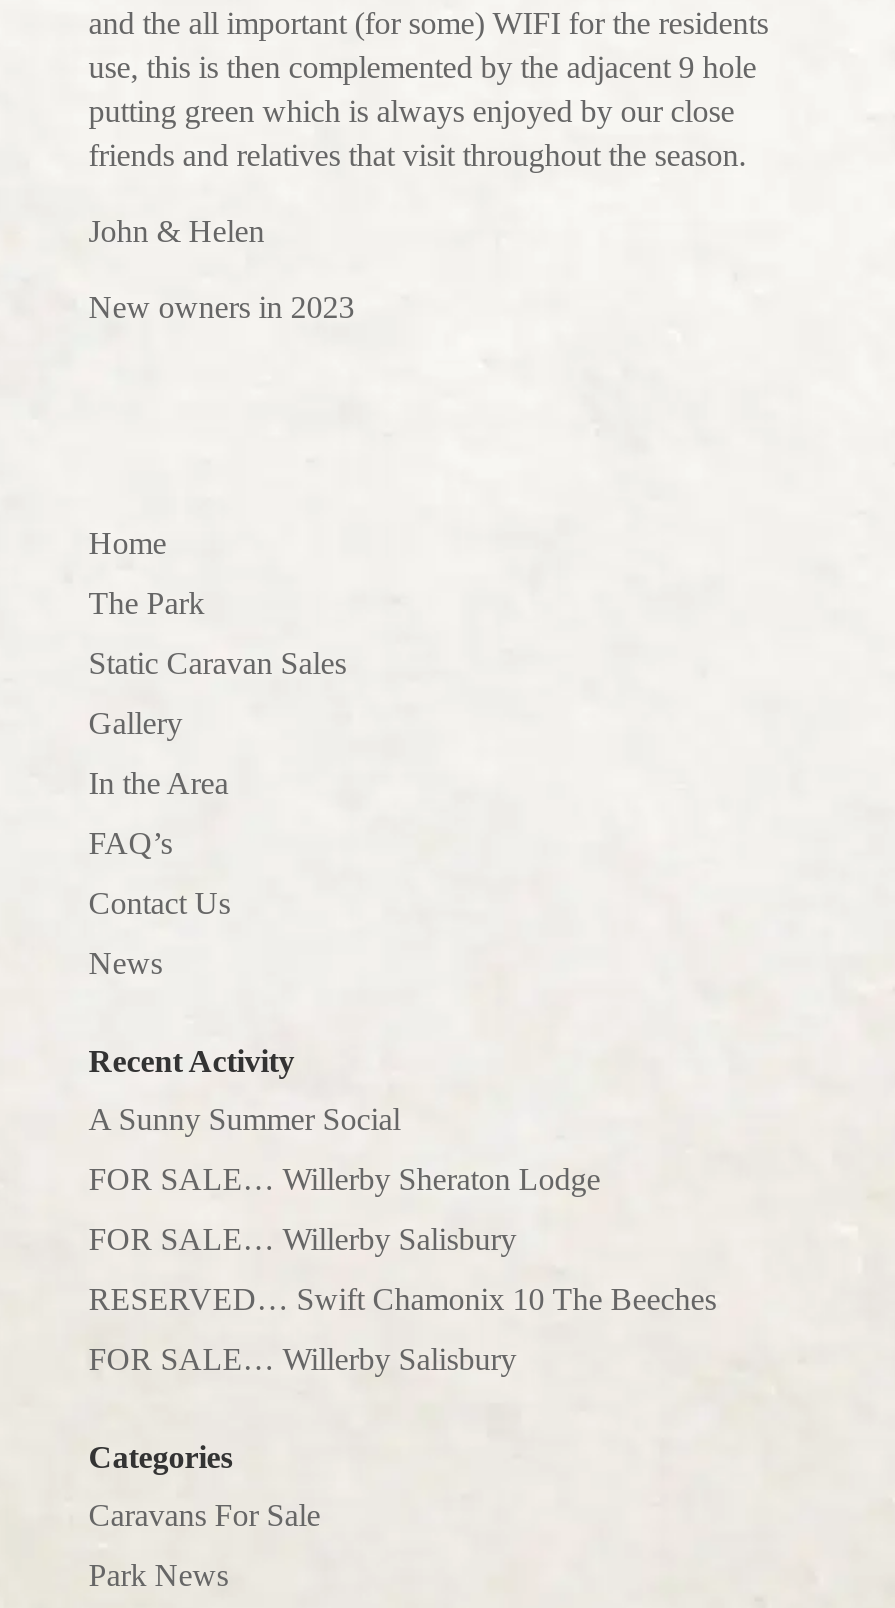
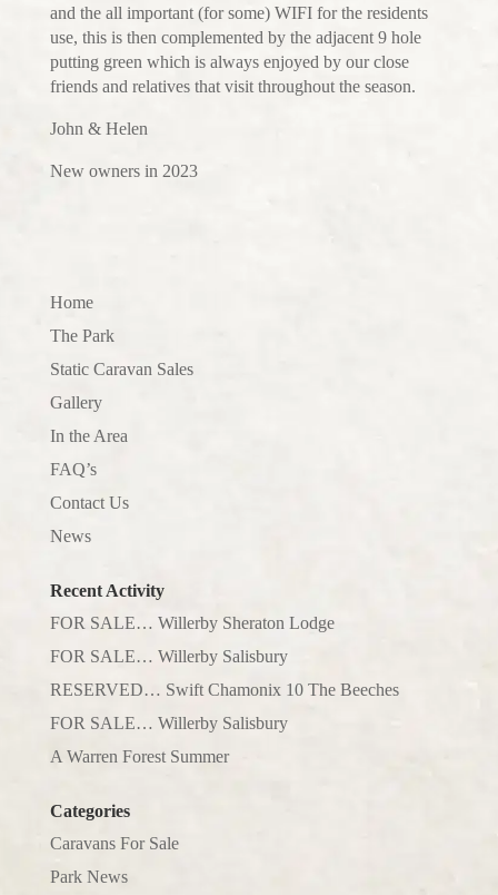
- A Sunny Summer Social

moved up: FOR SALE… Willerby Sheraton Lodge | FOR SALE… Willerby Salisbury | RESERVED… Swift Chamonix 10 The Beeches | FOR SALE… Willerby Salisbury

+ A Warren Forest Summer
